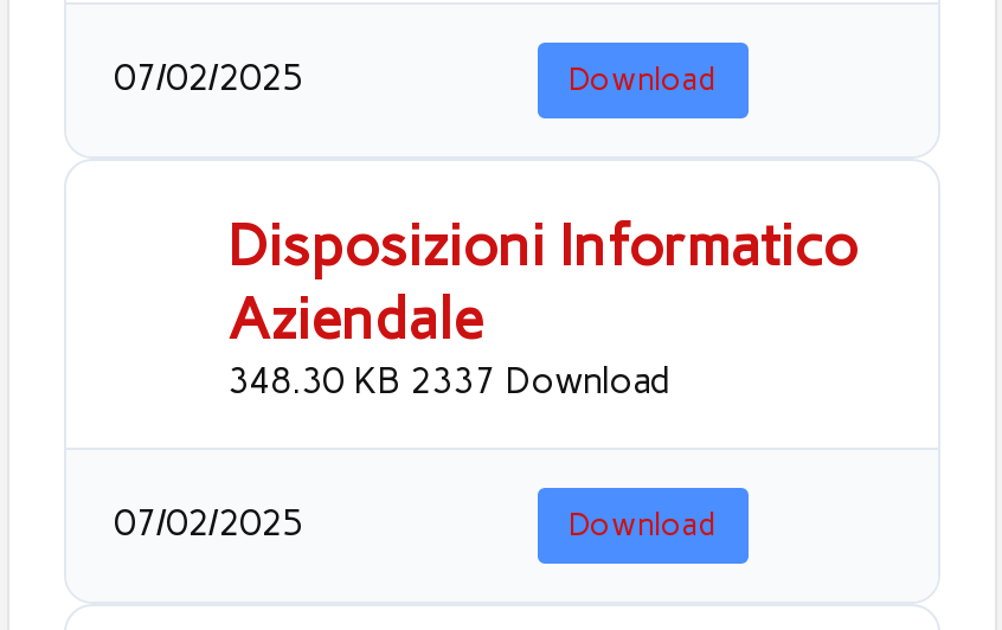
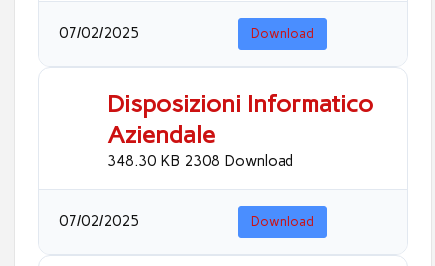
- 348.30 KB 2337 Download
+ 348.30 KB 2308 Download
